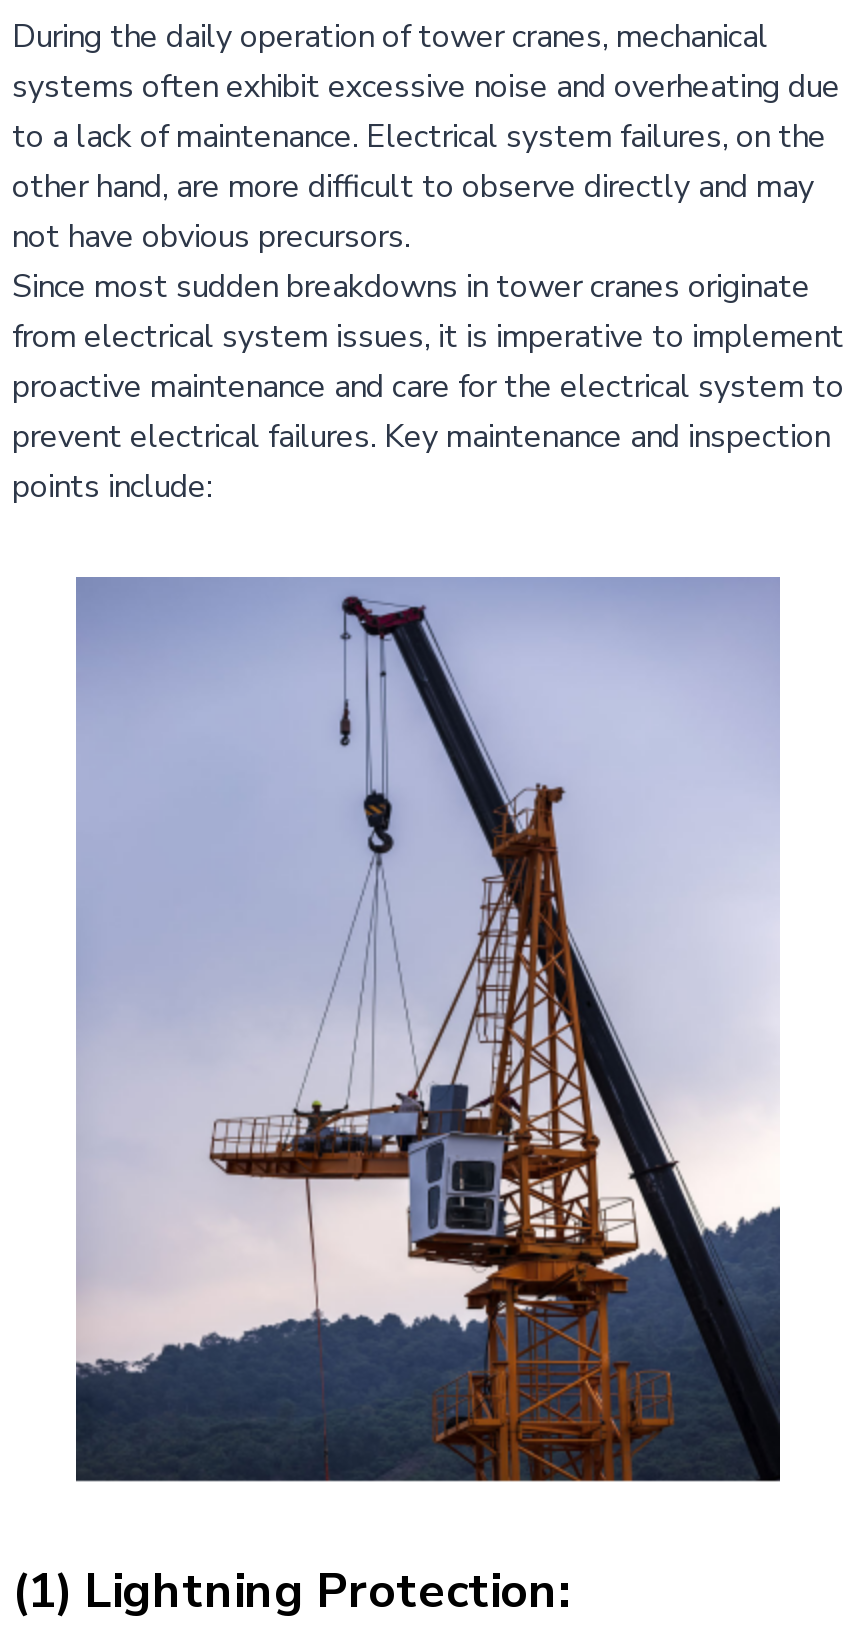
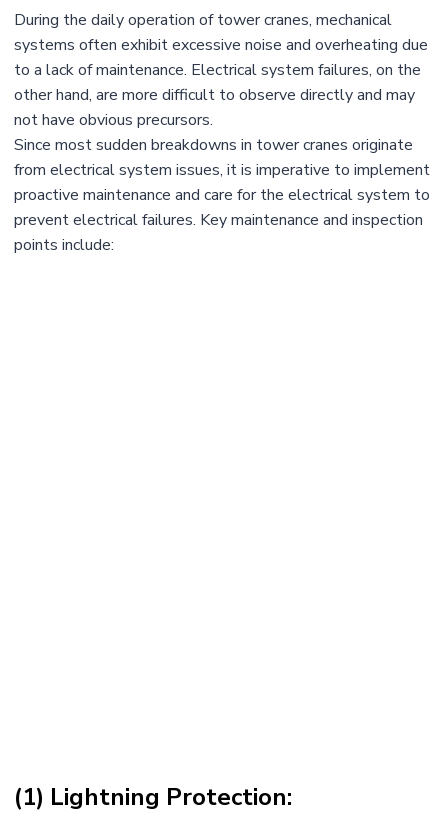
- [image]
